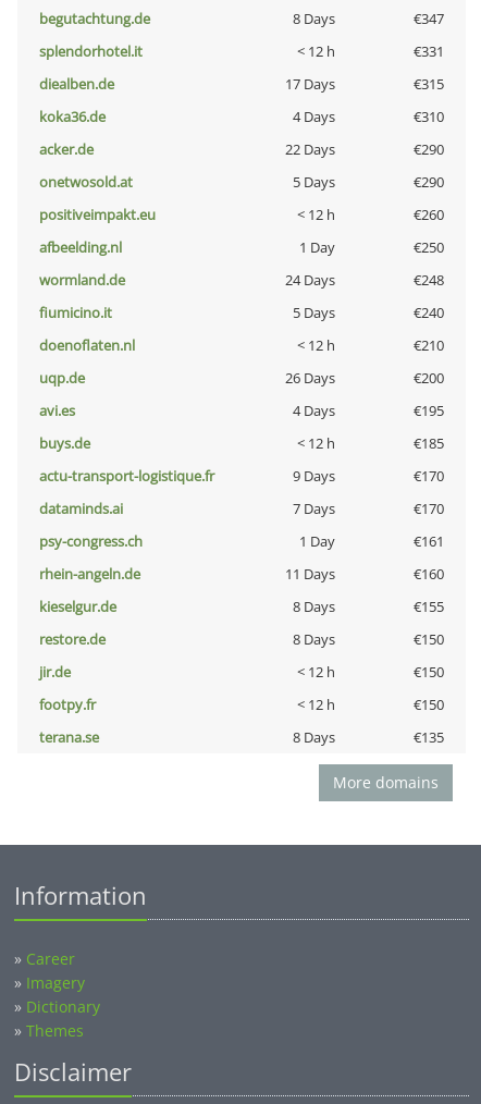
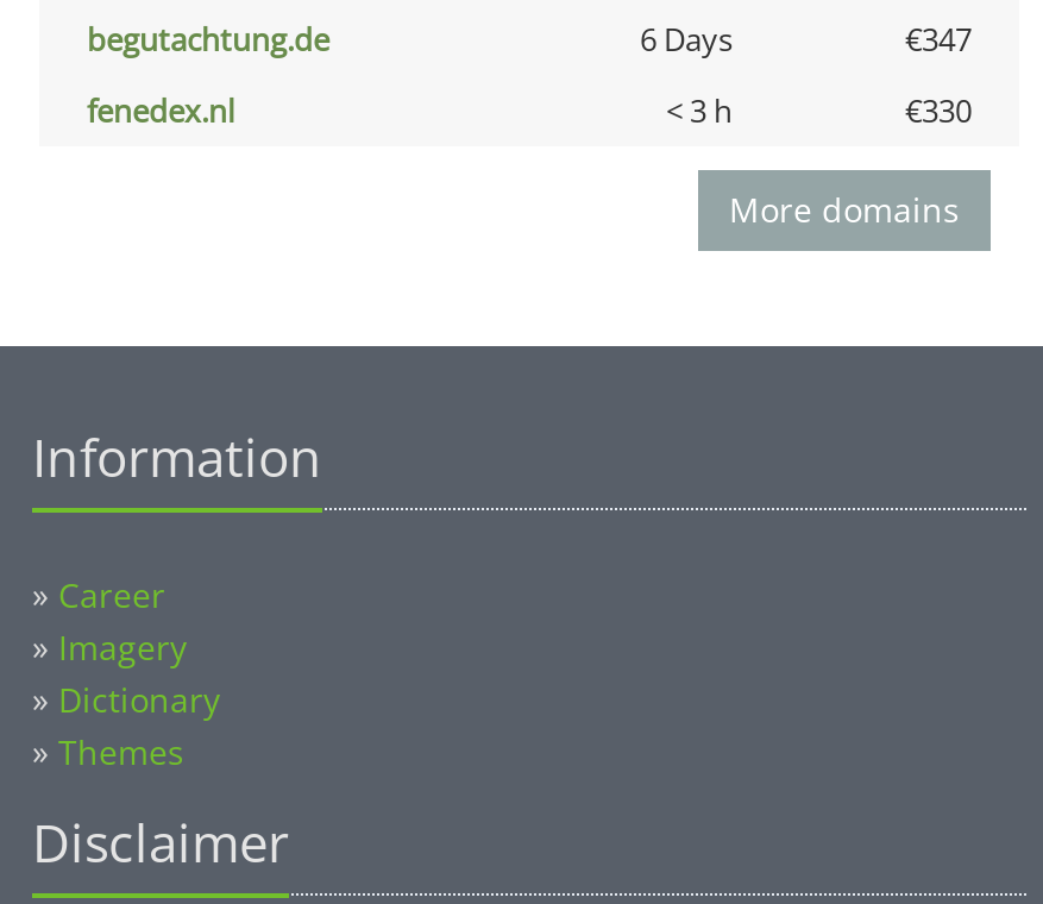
- 8 Days
+ 6 Days

- splendorhotel.it
- < 12 h
- €331
- diealben.de
- 17 Days
- €315
- koka36.de
- 4 Days
- €310
- acker.de
- 22 Days
- €290
- onetwosold.at
- 5 Days
- €290
- positiveimpakt.eu
- < 12 h
- €260
- afbeelding.nl
- 1 Day
- €250
- wormland.de
- 24 Days
- €248
- fiumicino.it
- 5 Days
- €240
- doenoflaten.nl
- < 12 h
- €210
- uqp.de
- 26 Days
- €200
- avi.es
- 4 Days
- €195
- buys.de
- < 12 h
- €185
- actu-transport-logistique.fr
- 9 Days
- €170
- dataminds.ai
- 7 Days
- €170
- psy-congress.ch
- 1 Day
- €161
- rhein-angeln.de
- 11 Days
- €160
- kieselgur.de
- 8 Days
- €155
- restore.de
- 8 Days
- €150
- jir.de
- < 12 h
- €150
- footpy.fr
- < 12 h
- €150
- terana.se
- 8 Days
- €135
+ fenedex.nl
+ < 3 h
+ €330
